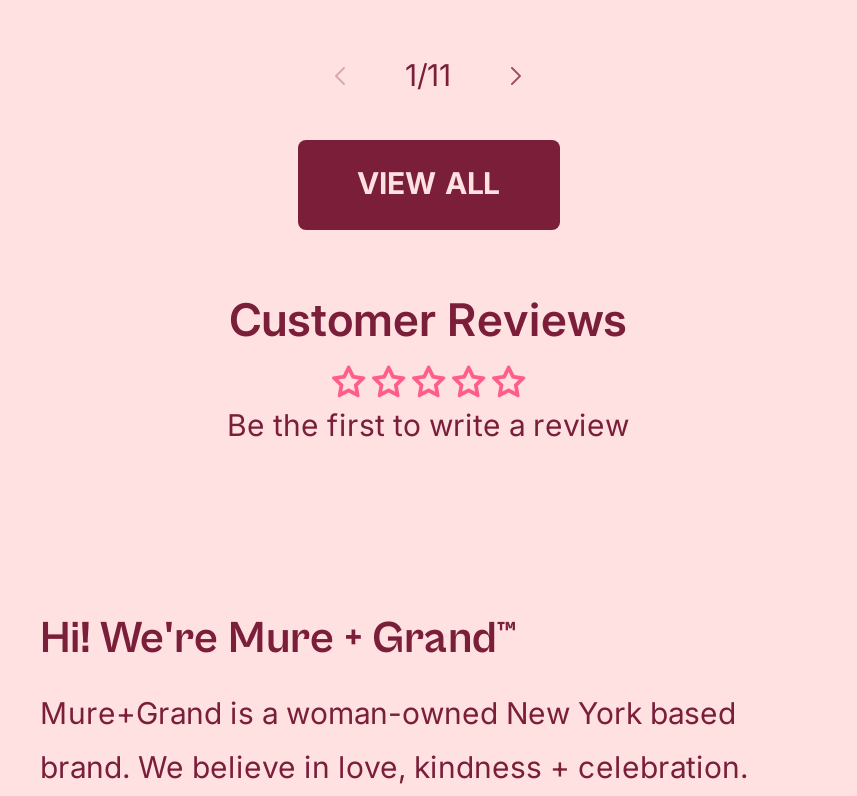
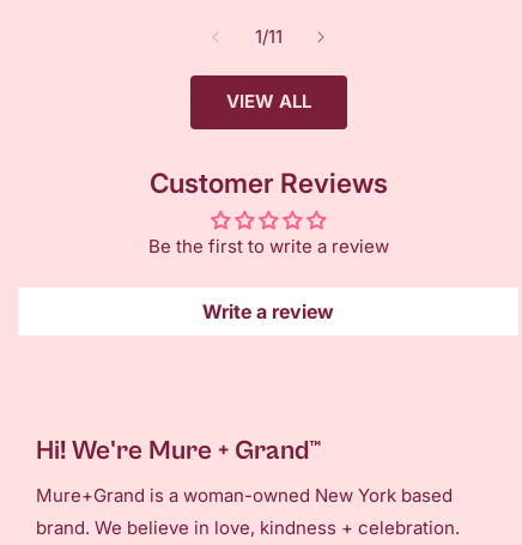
+ Write a review
